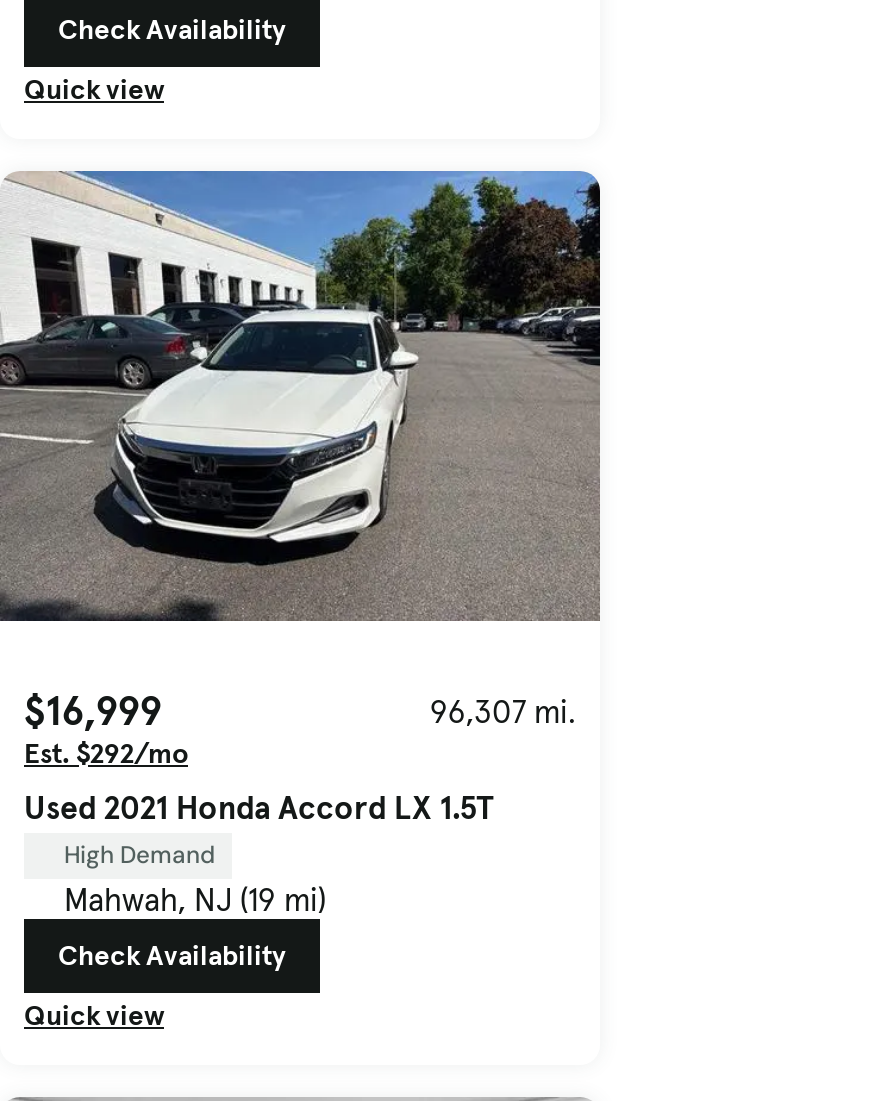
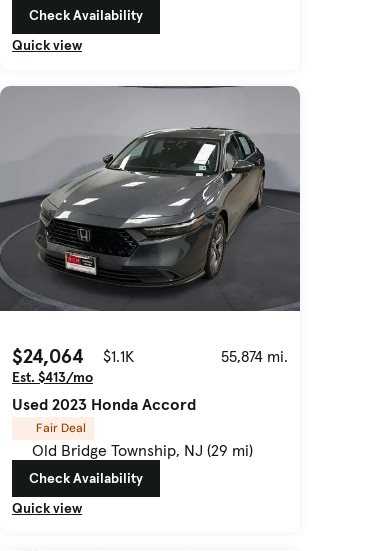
- [image]
- $16,999
- 96,307 mi.
- Est. $292/mo
- Used 2021 Honda Accord LX 1.5T
- High Demand
- Mahwah, NJ (19 mi)
+ [image]
+ $24,064
+ $1.1K
+ 55,874 mi.
+ Est. $413/mo
+ Used 2023 Honda Accord
+ Fair Deal
+ Old Bridge Township, NJ (29 mi)
